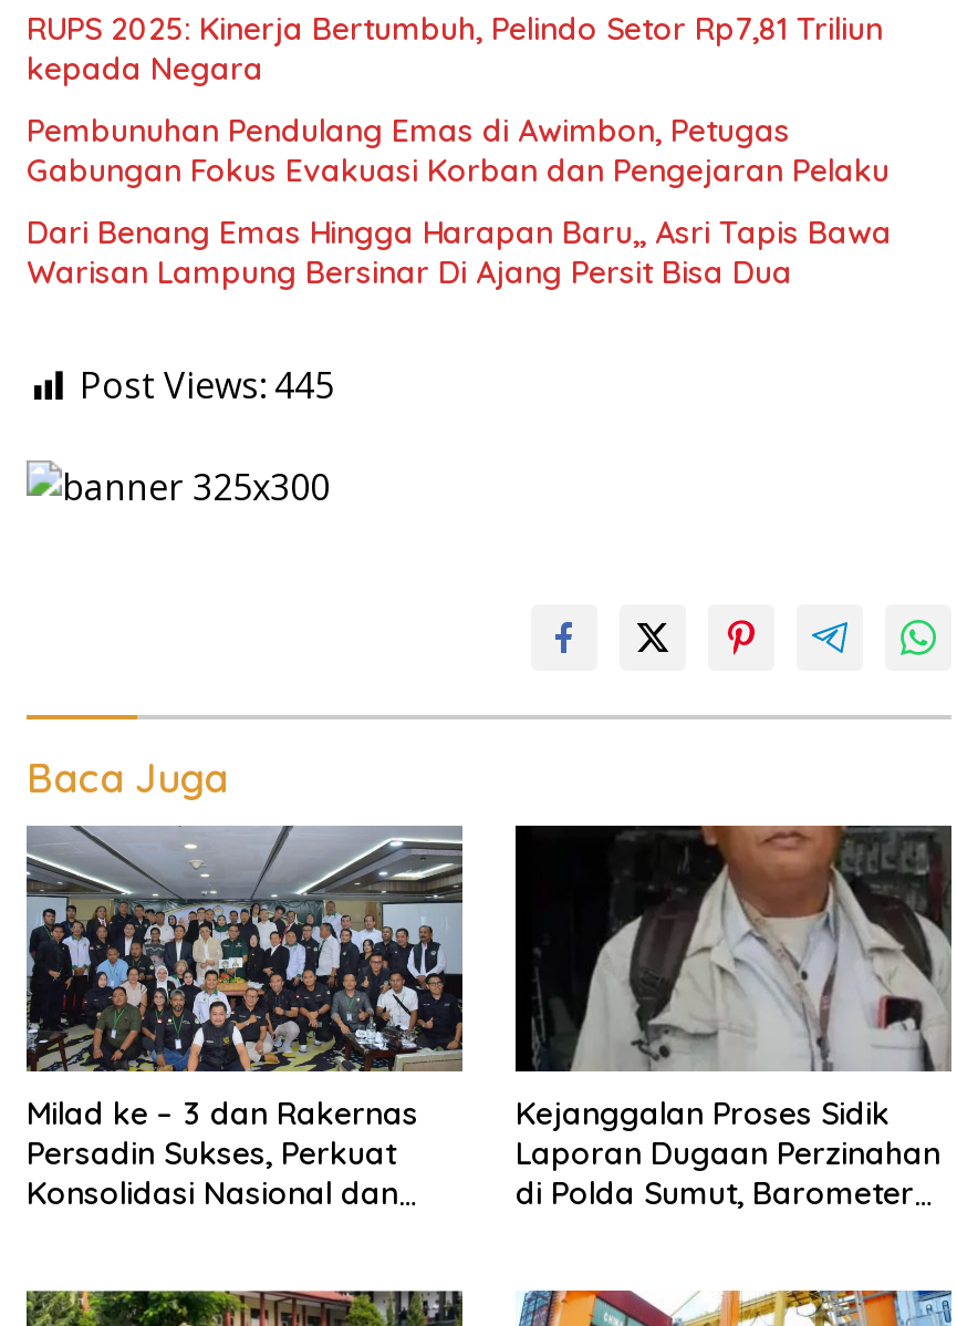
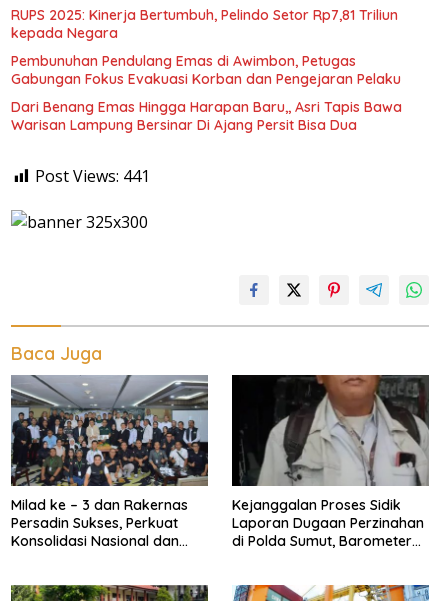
- Post Views: 445
+ Post Views: 441
